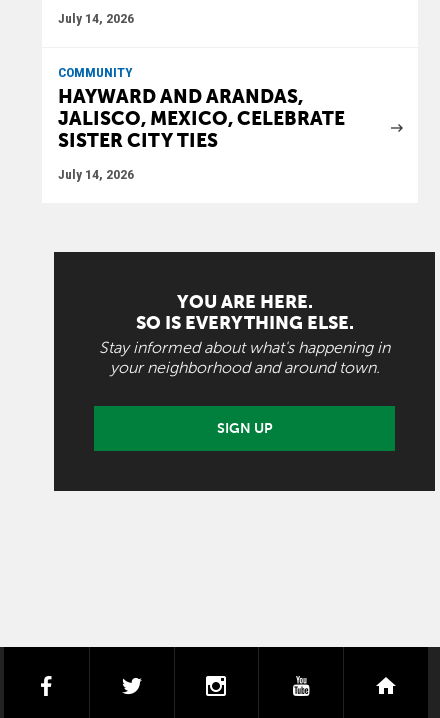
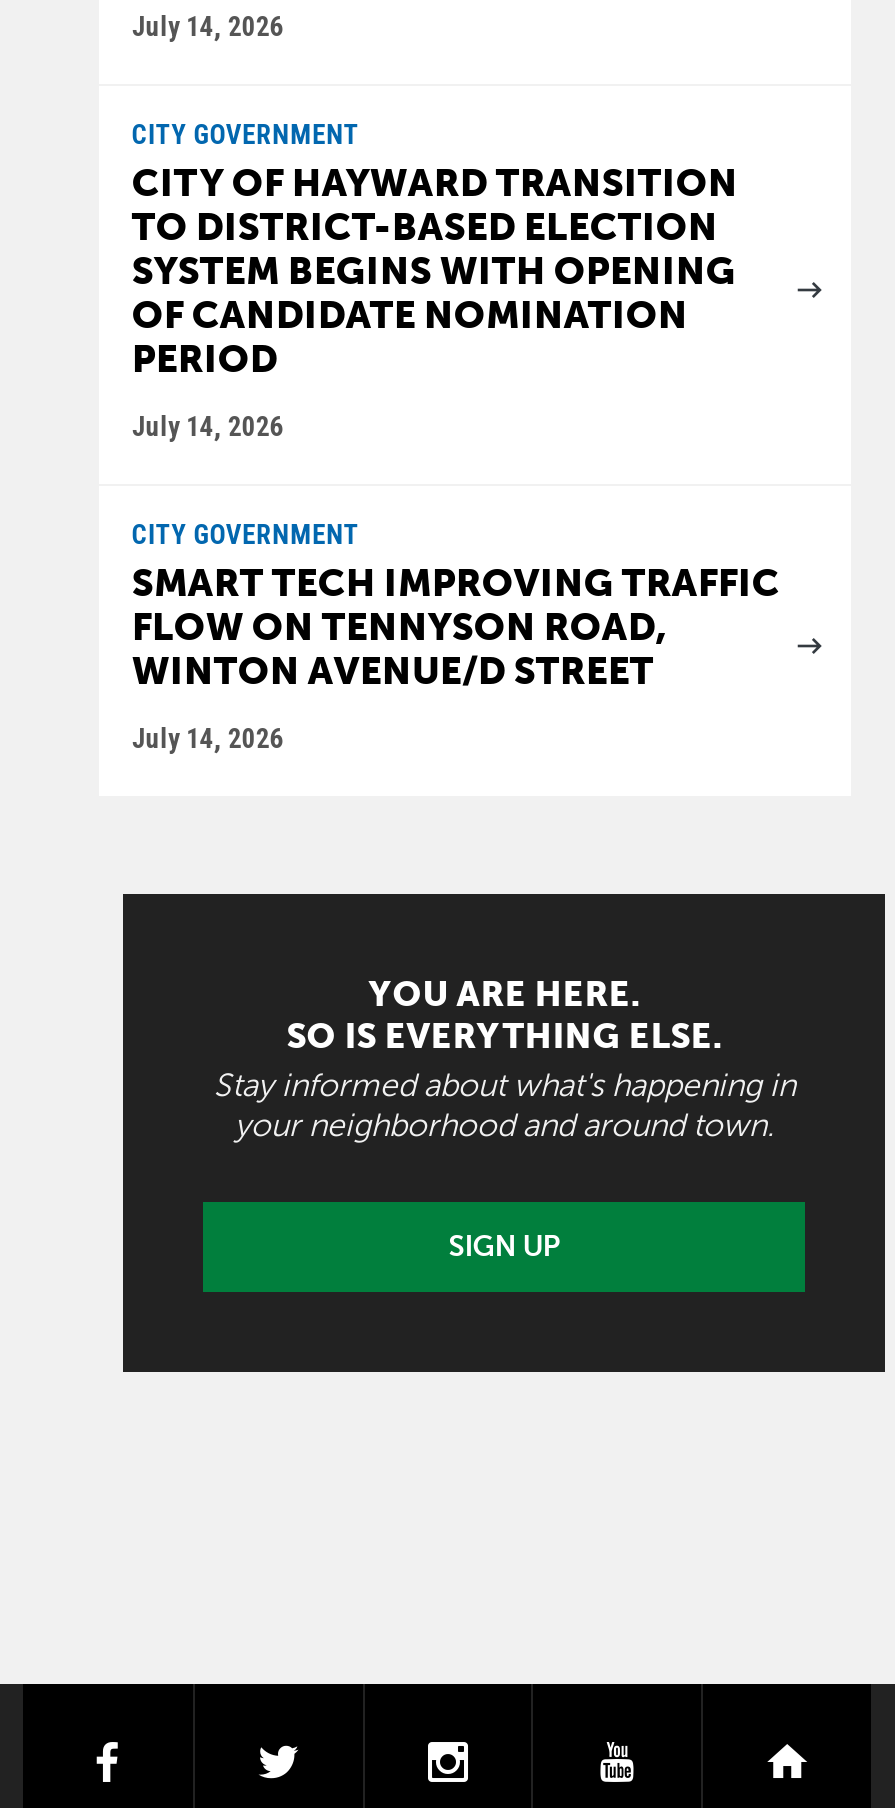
- COMMUNITY
- HAYWARD AND ARANDAS,
- JALISCO, MEXICO, CELEBRATE
- SISTER CITY TIES
+ CITY GOVERNMENT
+ CITY OF HAYWARD TRANSITION
+ TO DISTRICT-BASED ELECTION
+ SYSTEM BEGINS WITH OPENING
+ OF CANDIDATE NOMINATION
+ PERIOD
+ July 14, 2026
+ CITY GOVERNMENT
+ SMART TECH IMPROVING TRAFFIC
+ FLOW ON TENNYSON ROAD,
+ WINTON AVENUE/D STREET
